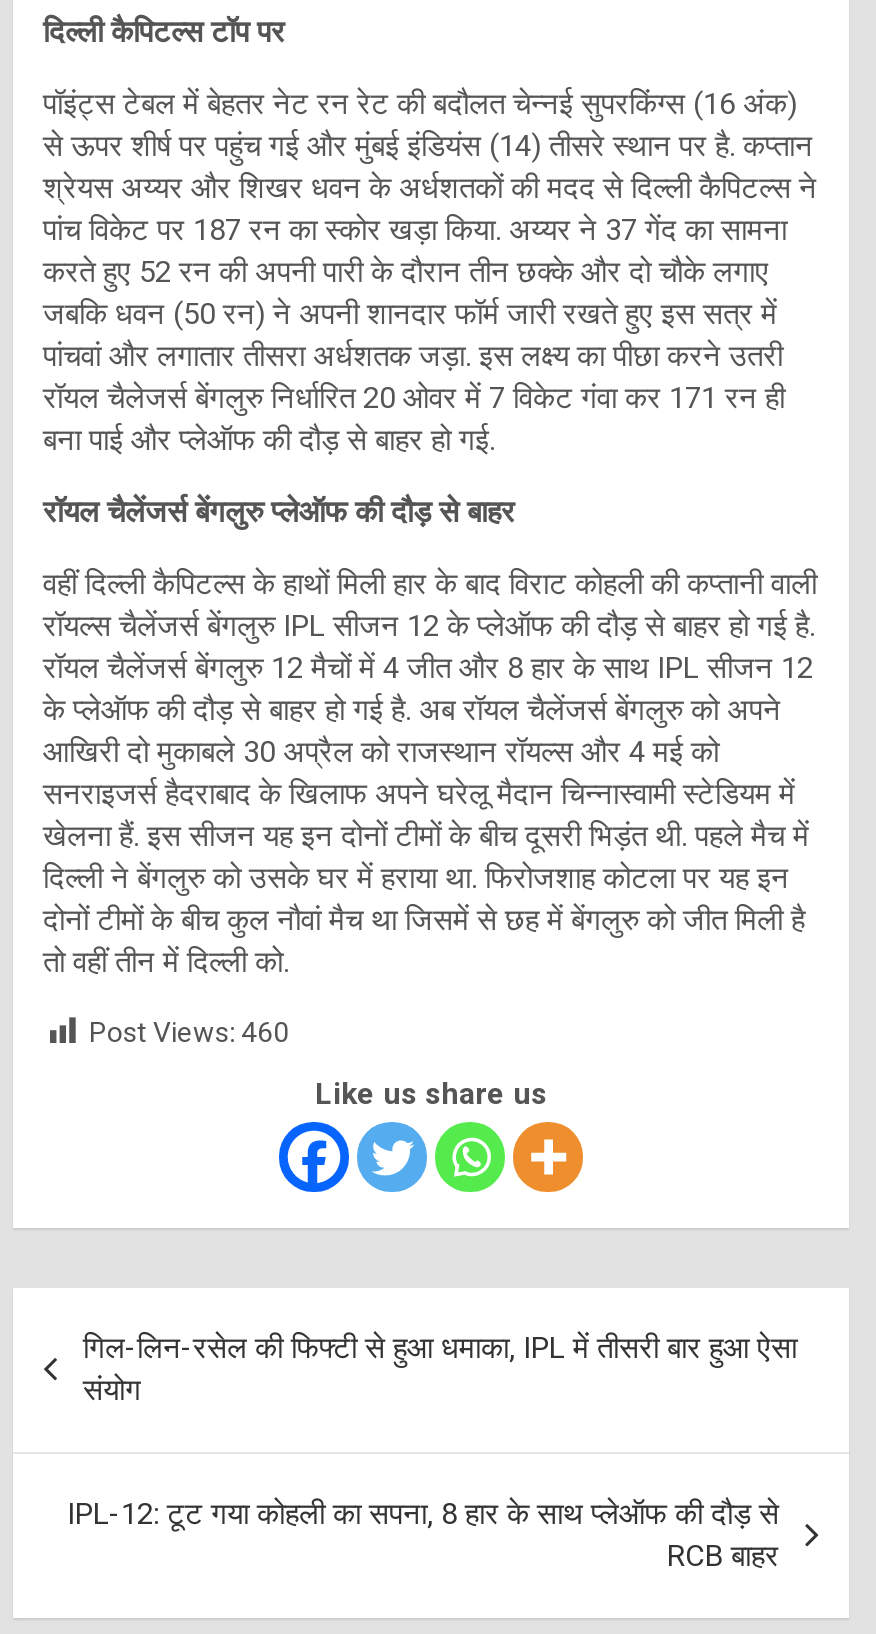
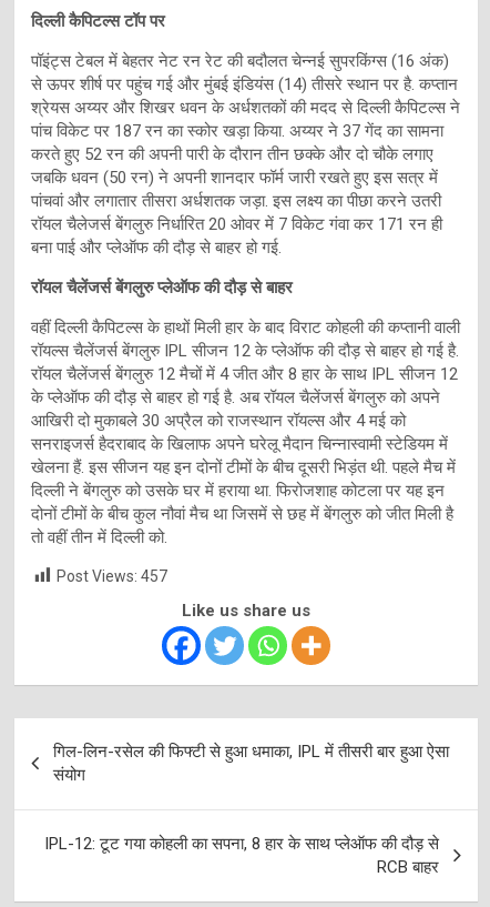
- Post Views: 460
+ Post Views: 457
